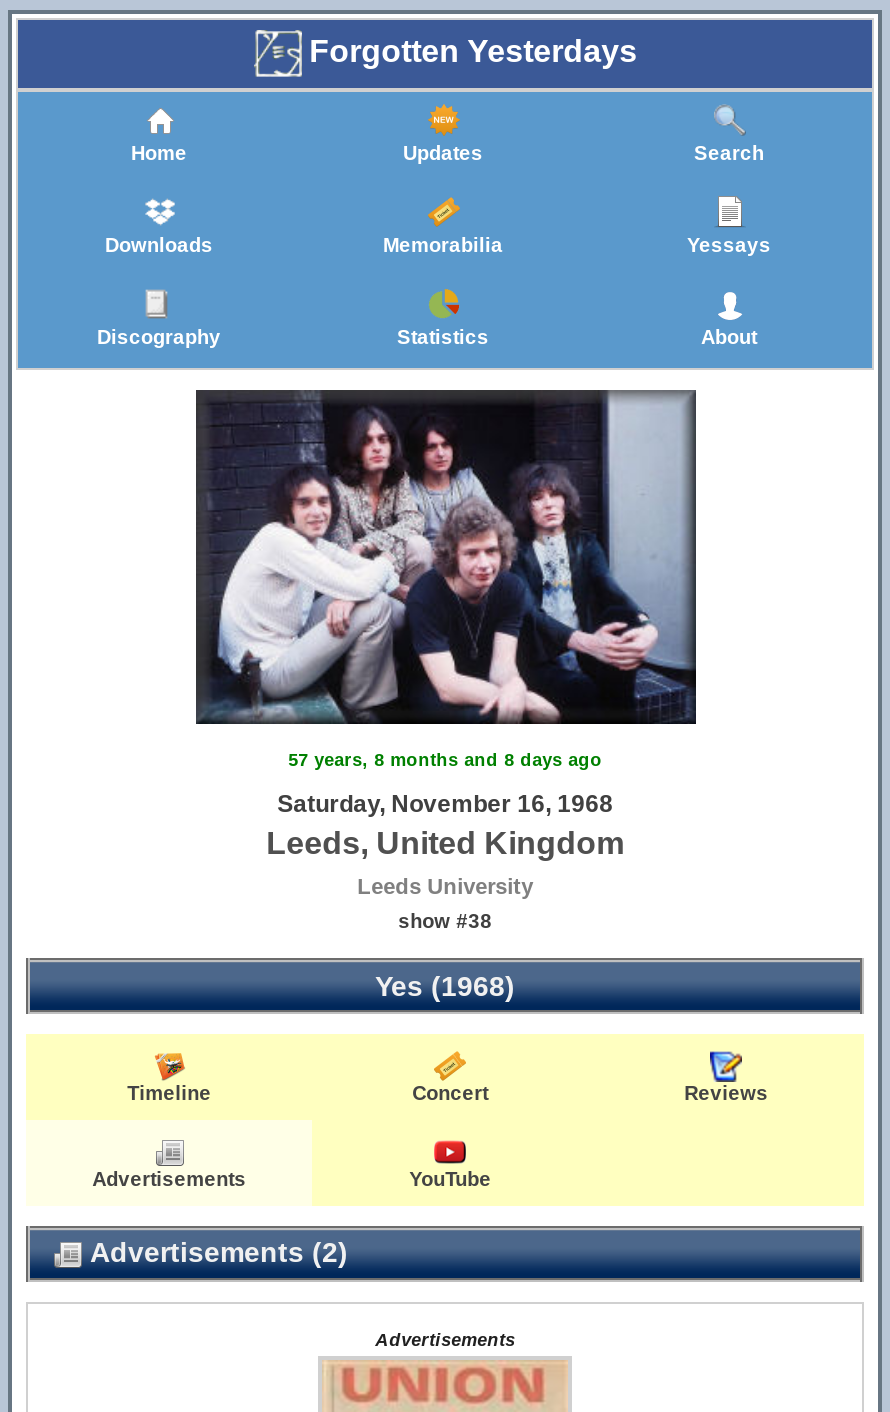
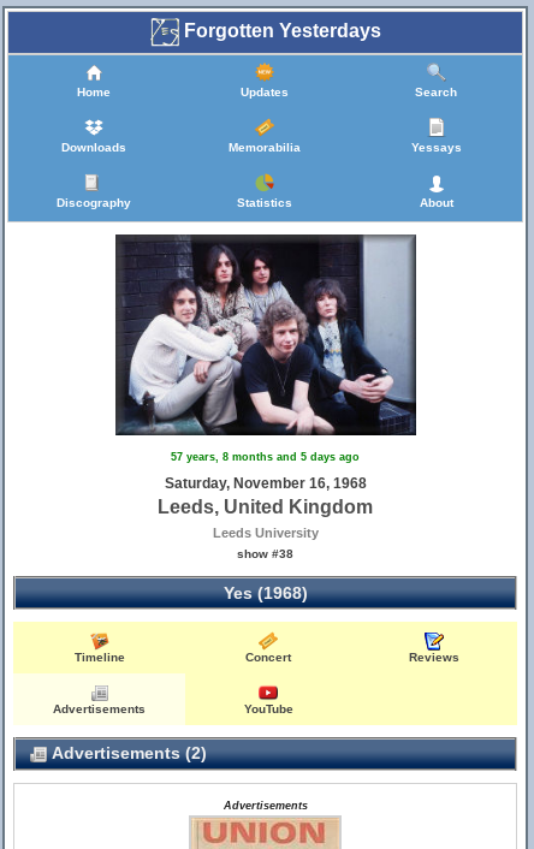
- 57 years, 8 months and 8 days ago
+ 57 years, 8 months and 5 days ago
